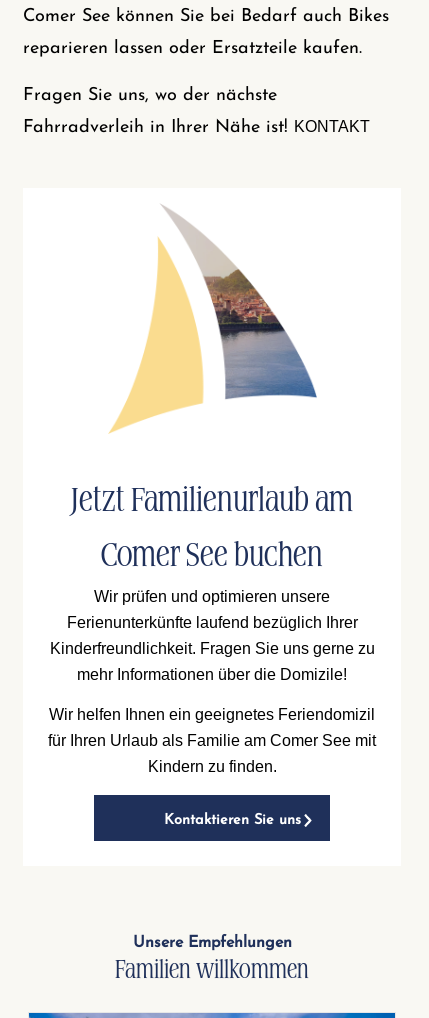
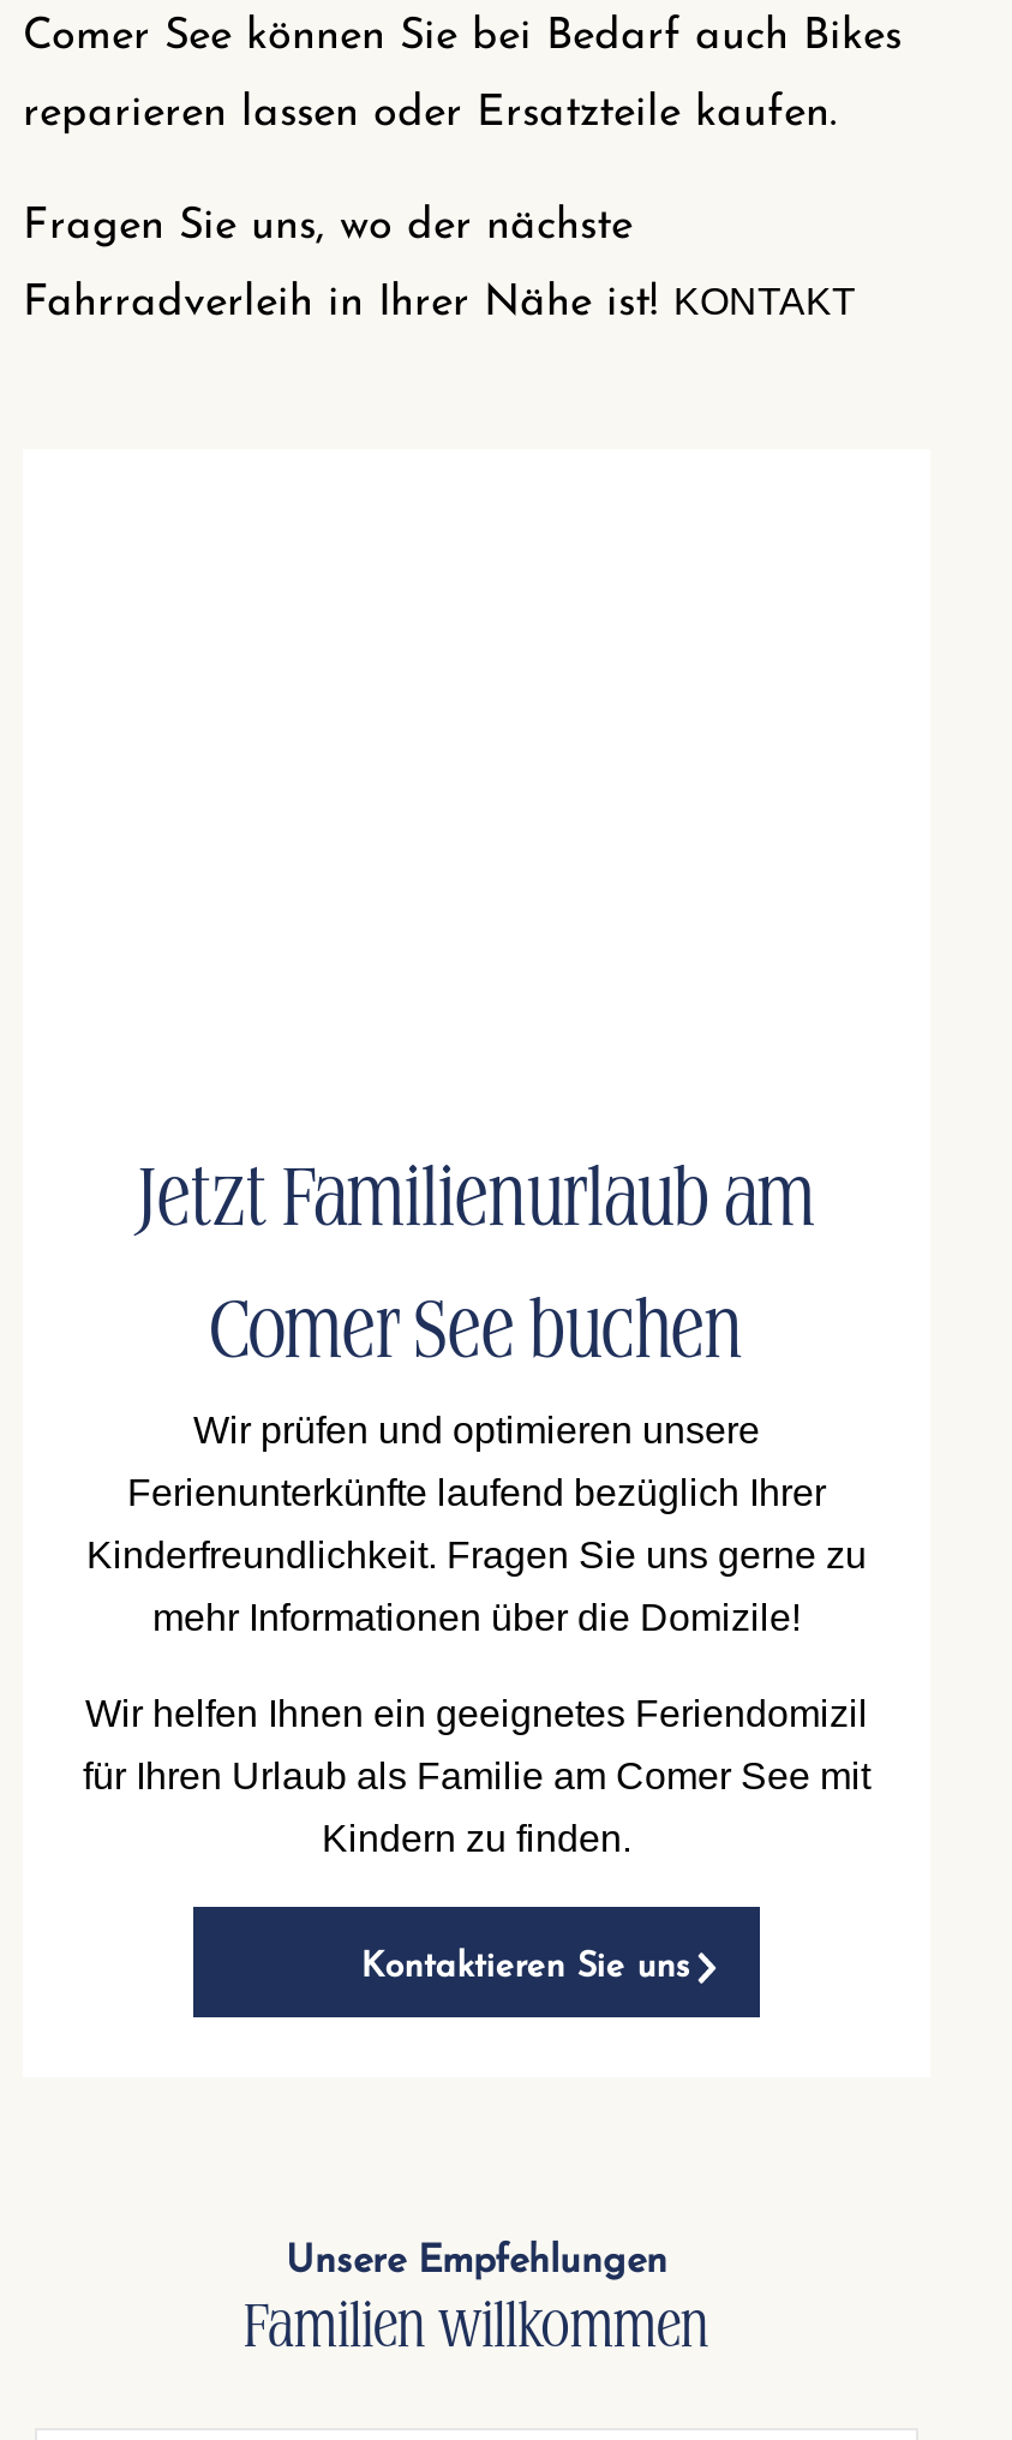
- [image]
